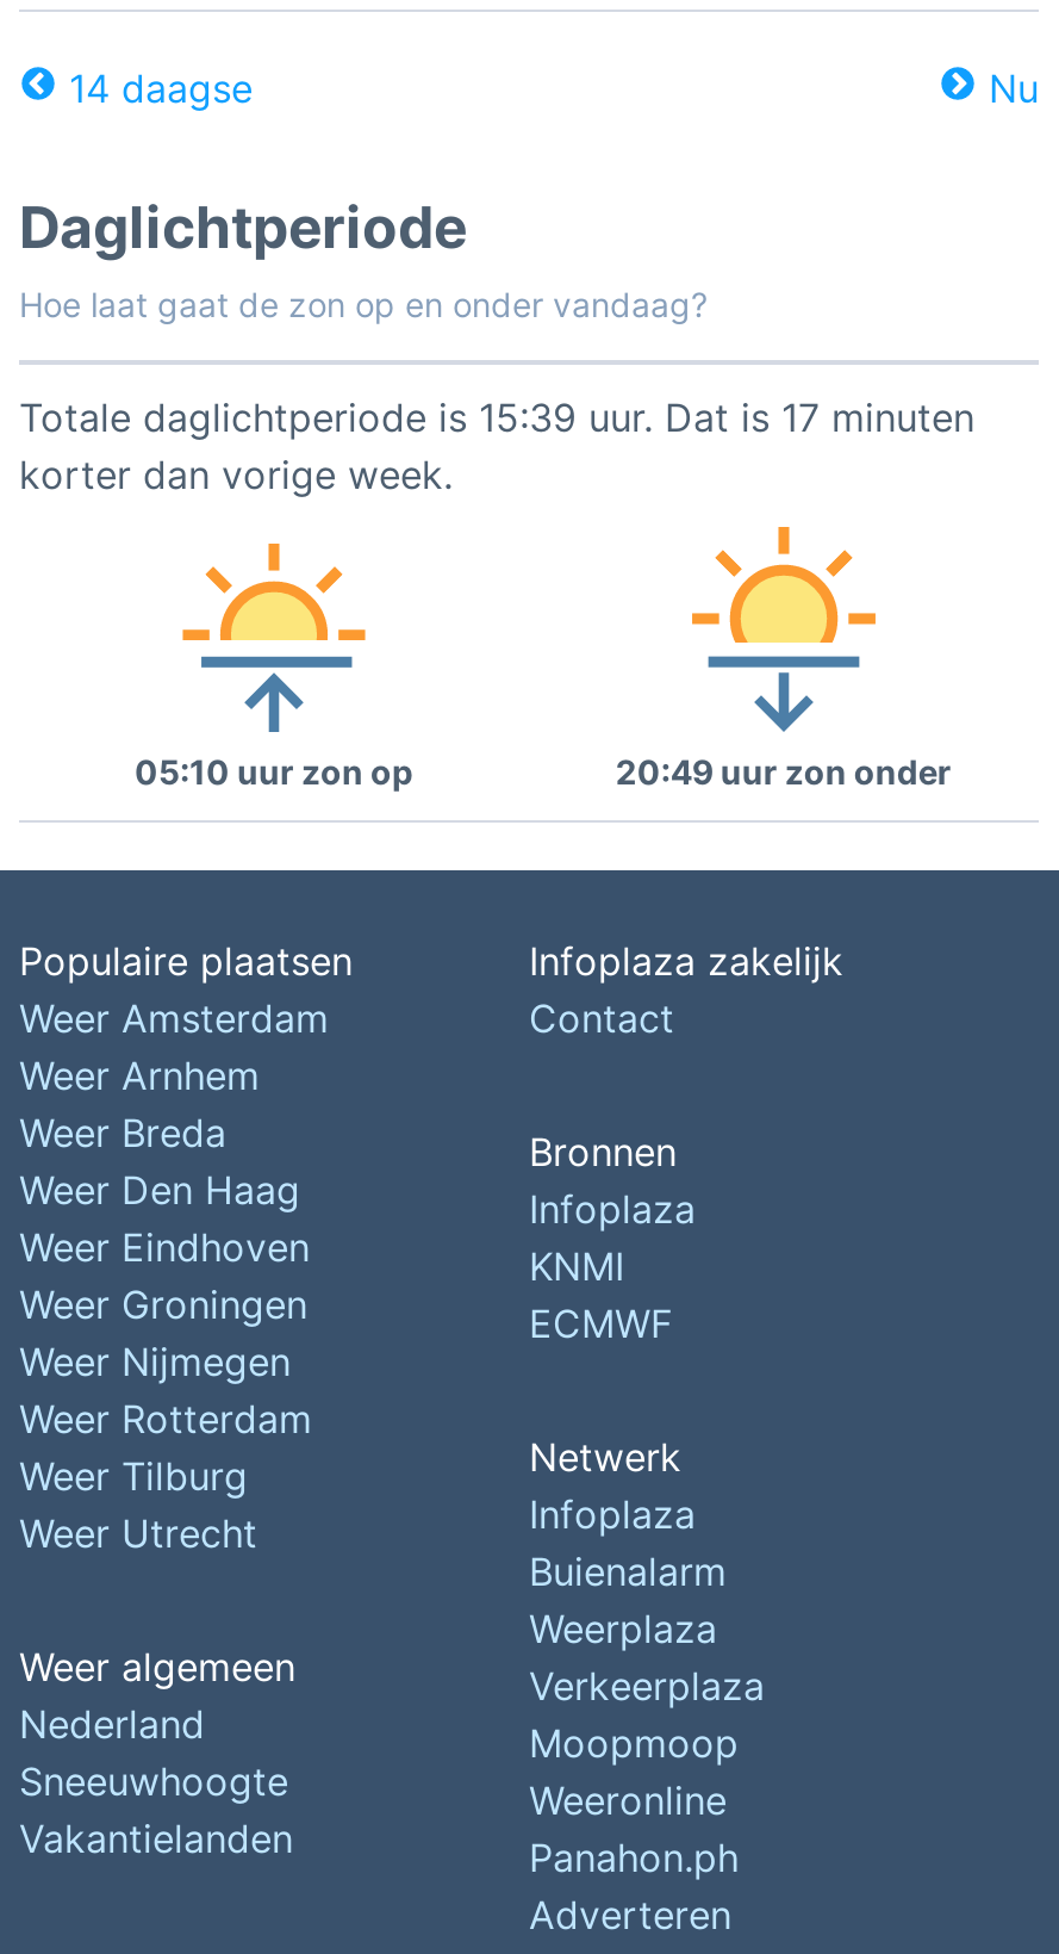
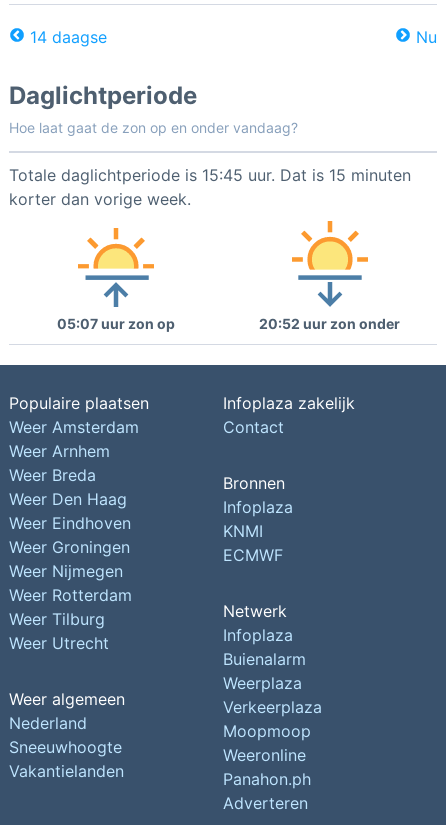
- Totale daglichtperiode is 15:39 uur. Dat is 17 minuten
+ Totale daglichtperiode is 15:45 uur. Dat is 15 minuten

- 05:10 uur zon op
+ 05:07 uur zon op

- 20:49 uur zon onder
+ 20:52 uur zon onder
